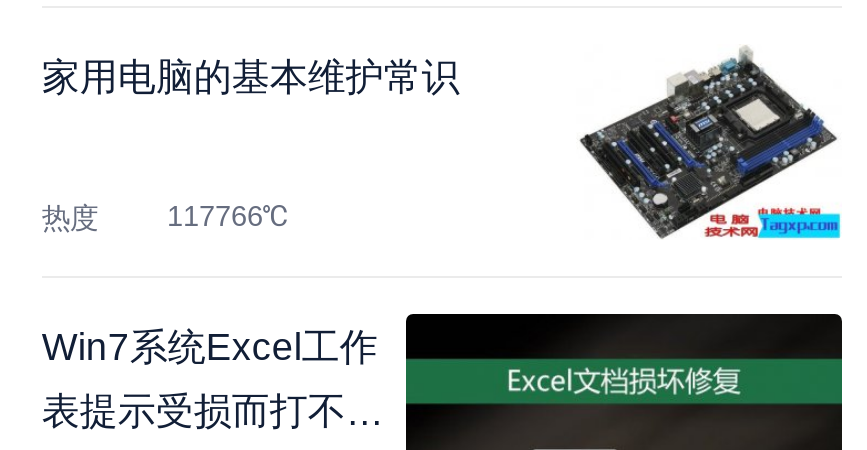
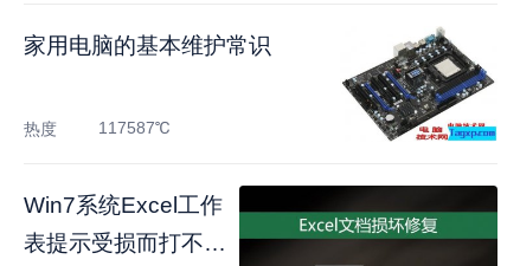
- 117766℃
+ 117587℃
